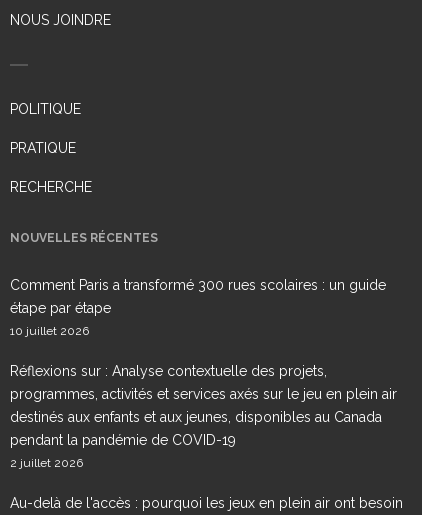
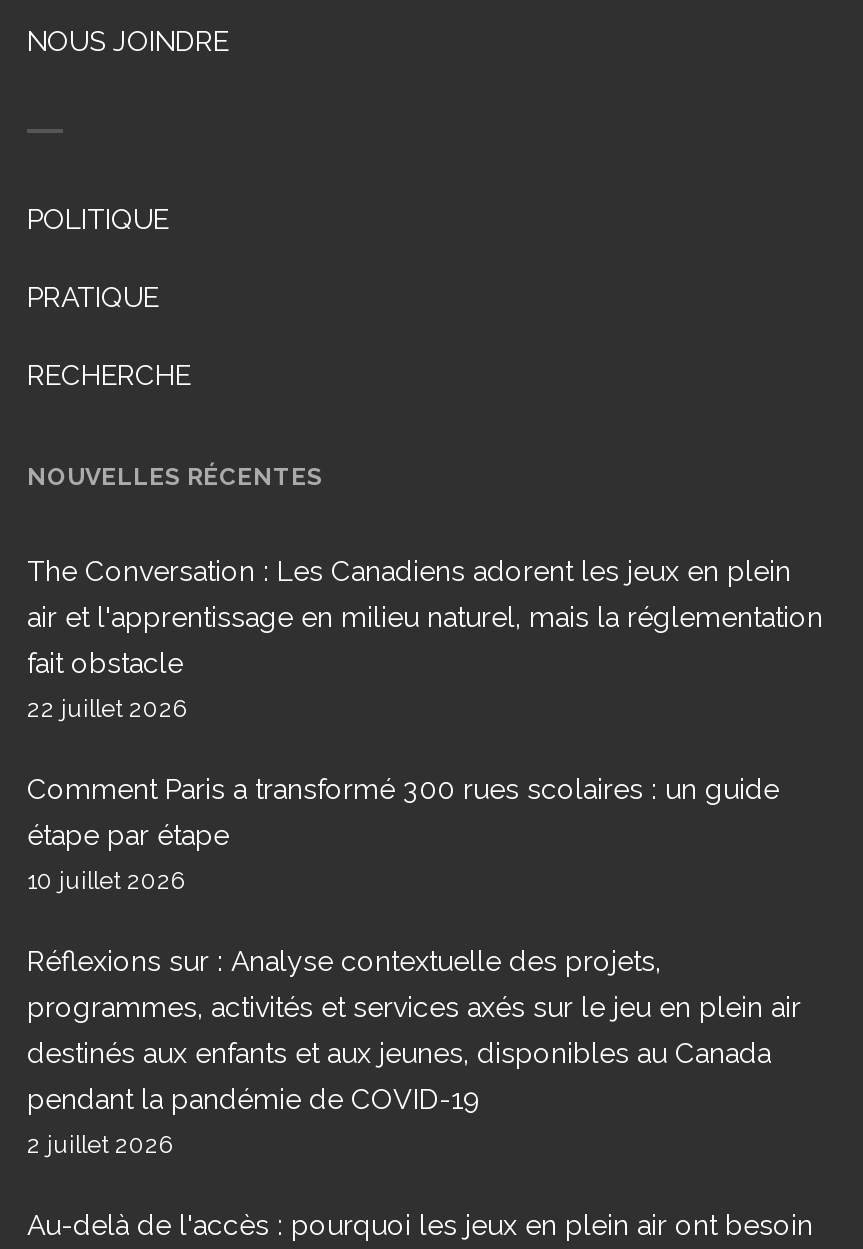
+ The Conversation : Les Canadiens adorent les jeux en plein
+ air et l'apprentissage en milieu naturel, mais la réglementation
+ fait obstacle
+ 22 juillet 2026
